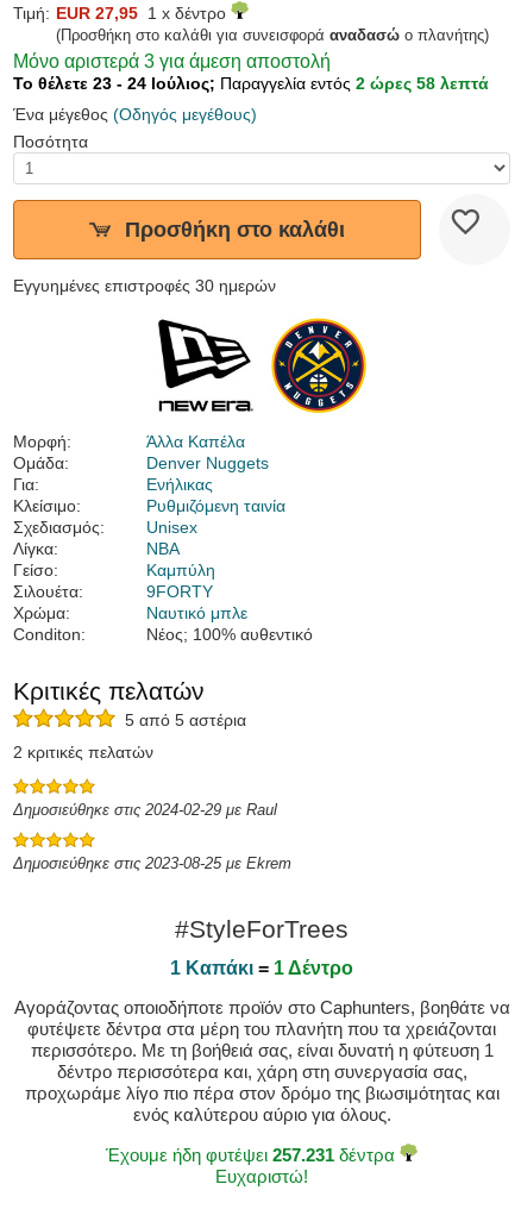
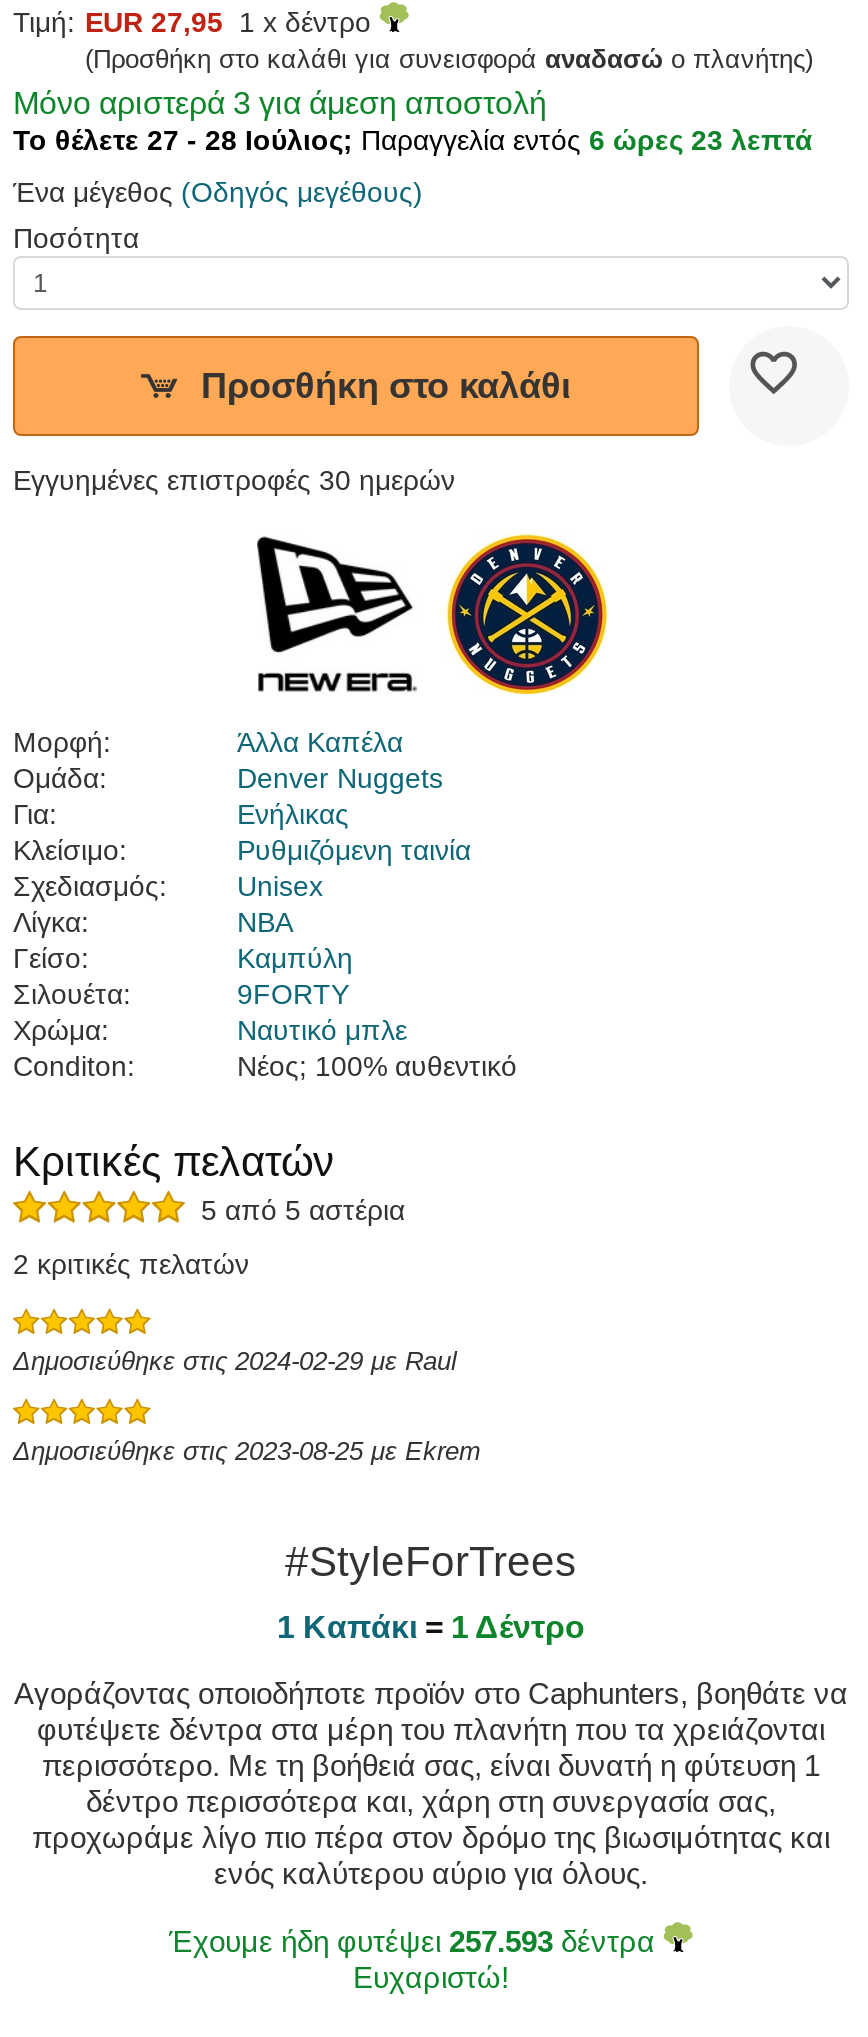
- Το θέλετε 23 - 24 Ιούλιος; Παραγγελία εντός 2 ώρες 58 λεπτά
+ Το θέλετε 27 - 28 Ιούλιος; Παραγγελία εντός 6 ώρες 23 λεπτά

- Έχουμε ήδη φυτέψει 257.231 δέντρα
+ Έχουμε ήδη φυτέψει 257.593 δέντρα
